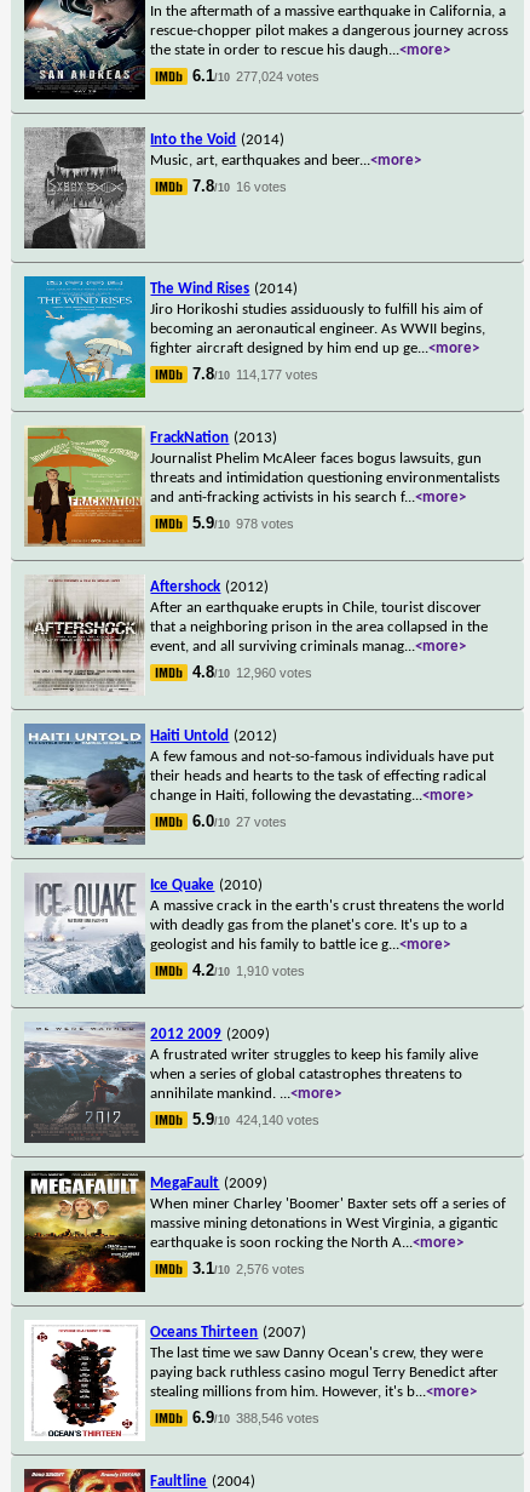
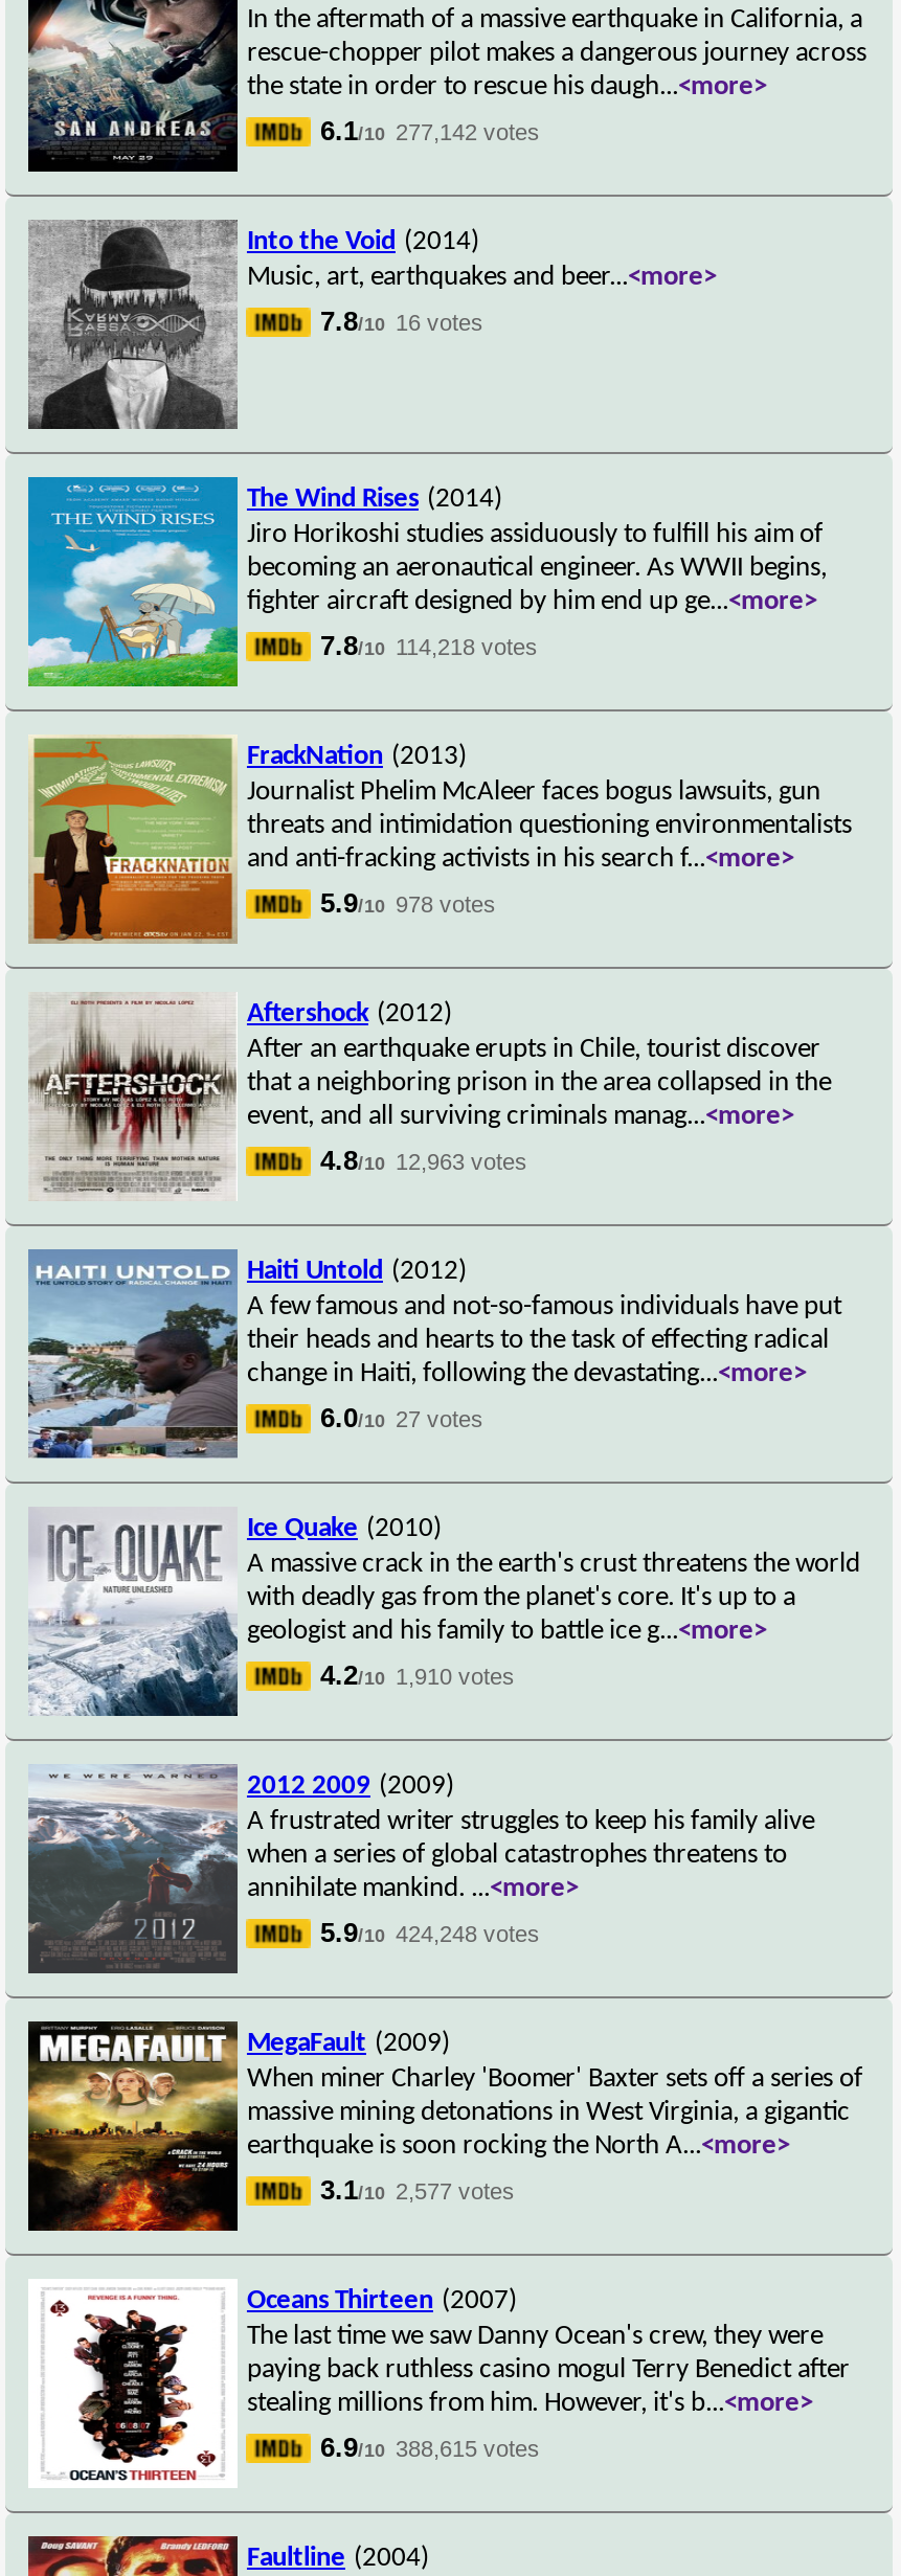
- 6.1/10 277,024 votes
+ 6.1/10 277,142 votes

- 7.8/10 114,177 votes
+ 7.8/10 114,218 votes

- 4.8/10 12,960 votes
+ 4.8/10 12,963 votes

- 5.9/10 424,140 votes
+ 5.9/10 424,248 votes

- 3.1/10 2,576 votes
+ 3.1/10 2,577 votes

- 6.9/10 388,546 votes
+ 6.9/10 388,615 votes
